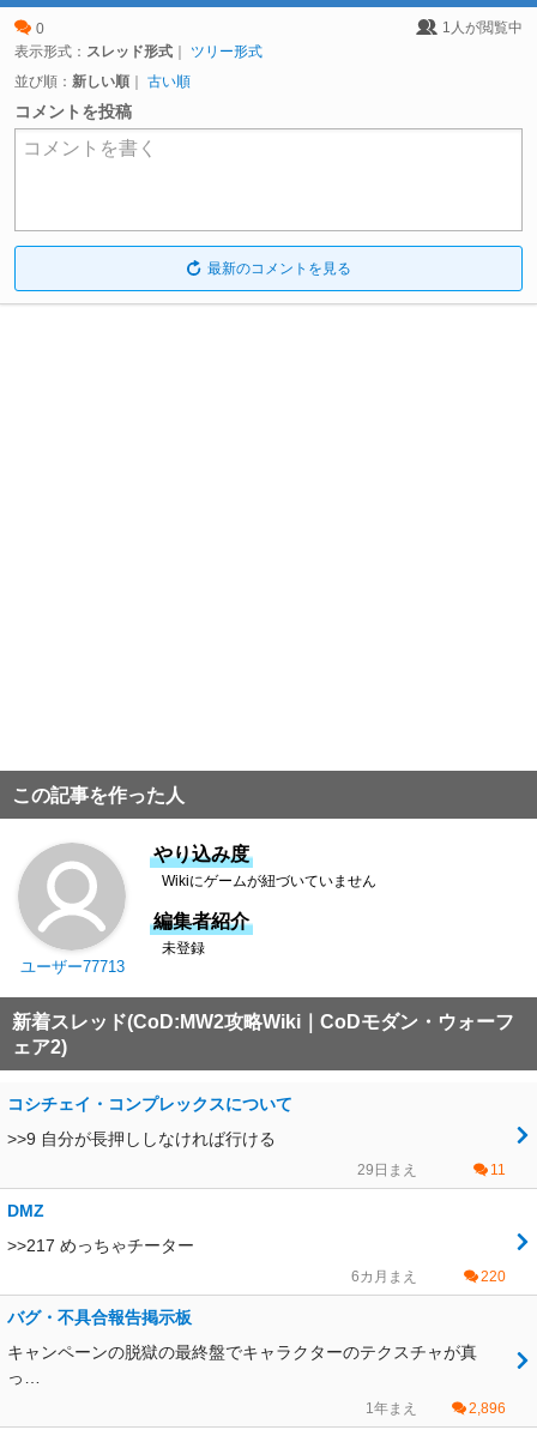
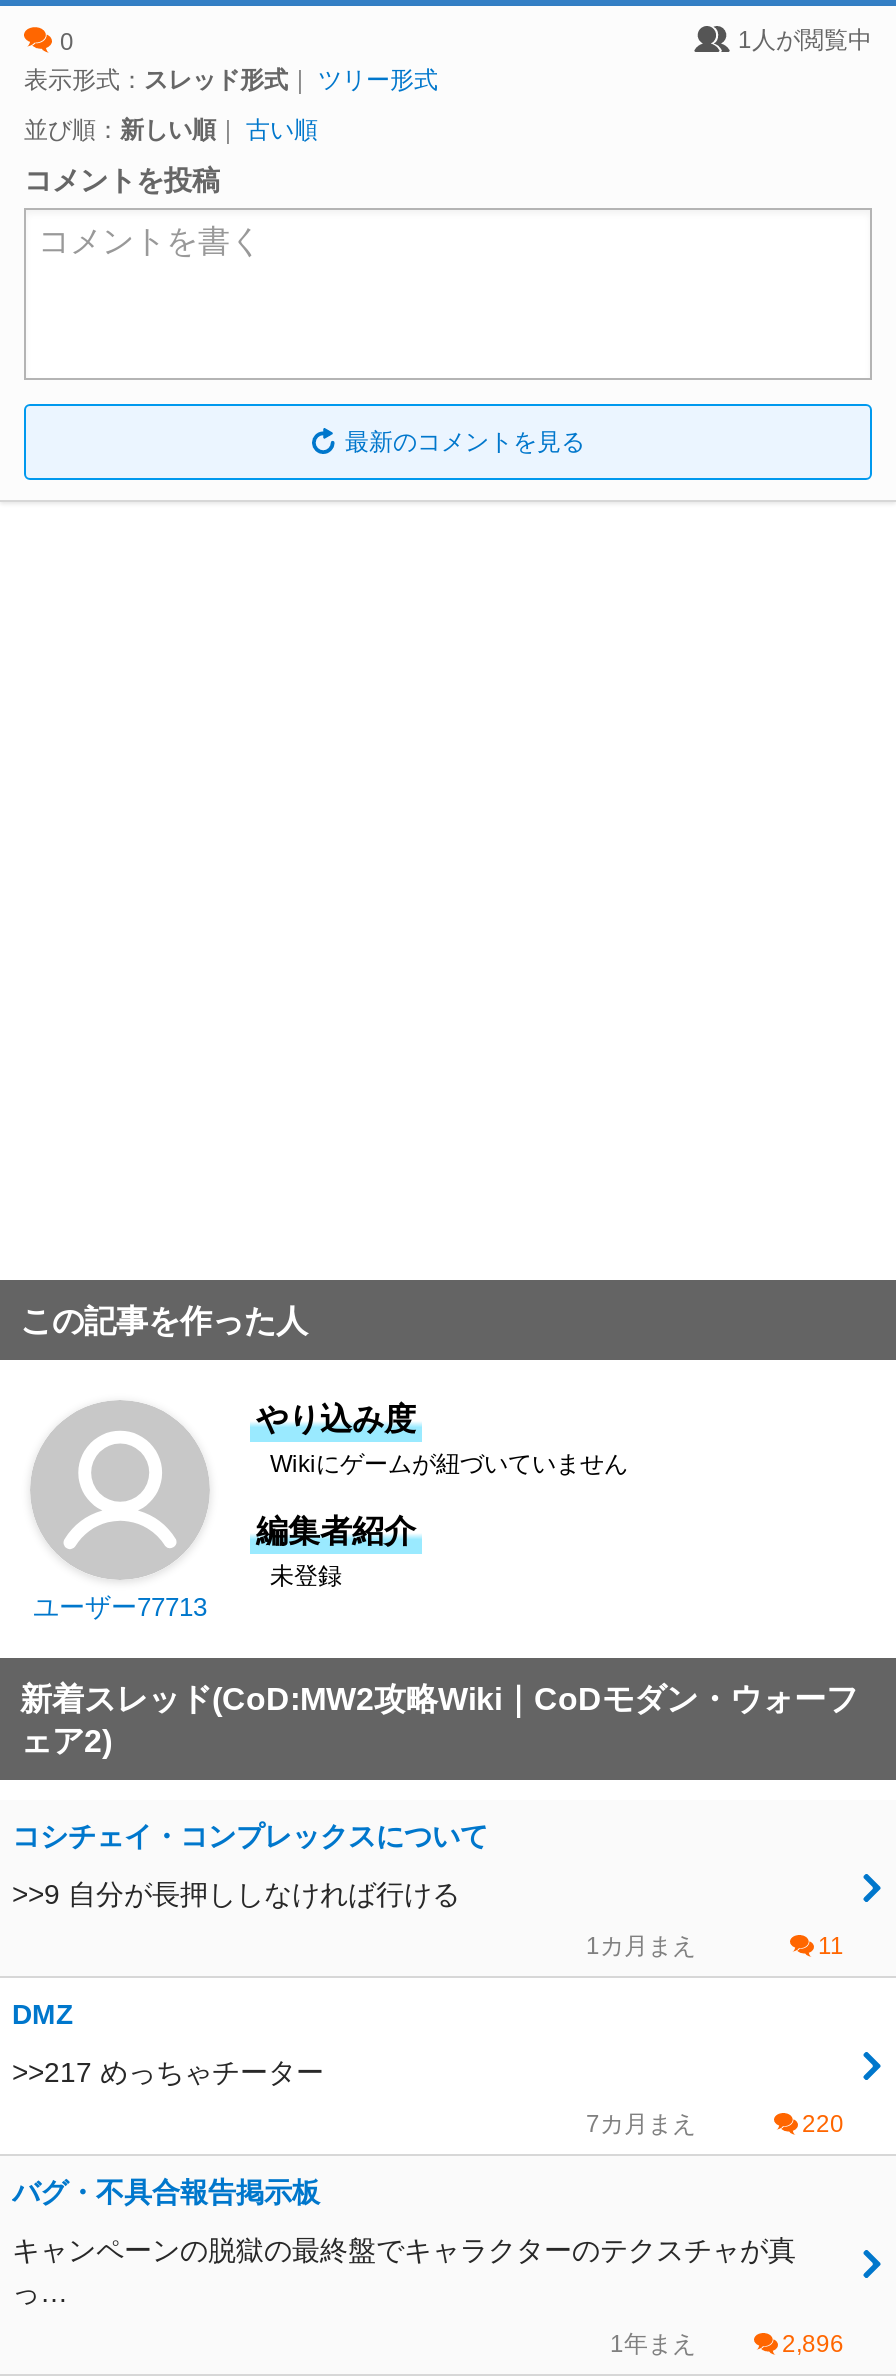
- 29日まえ
+ 1カ月まえ

- 6カ月まえ
+ 7カ月まえ
